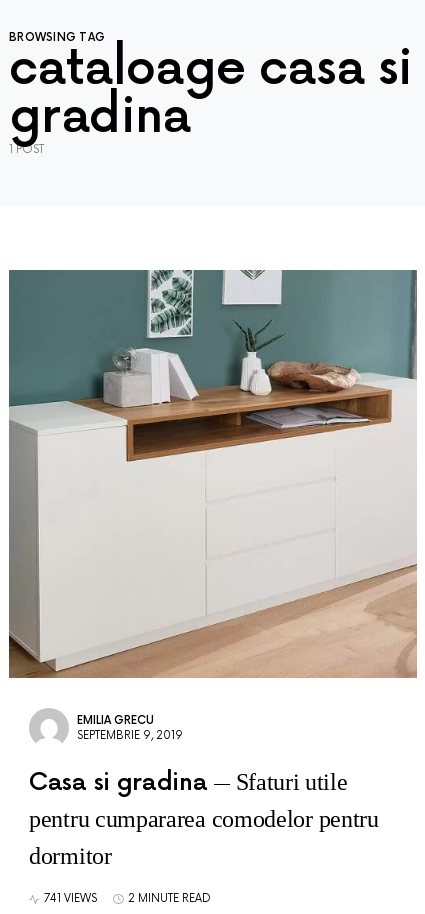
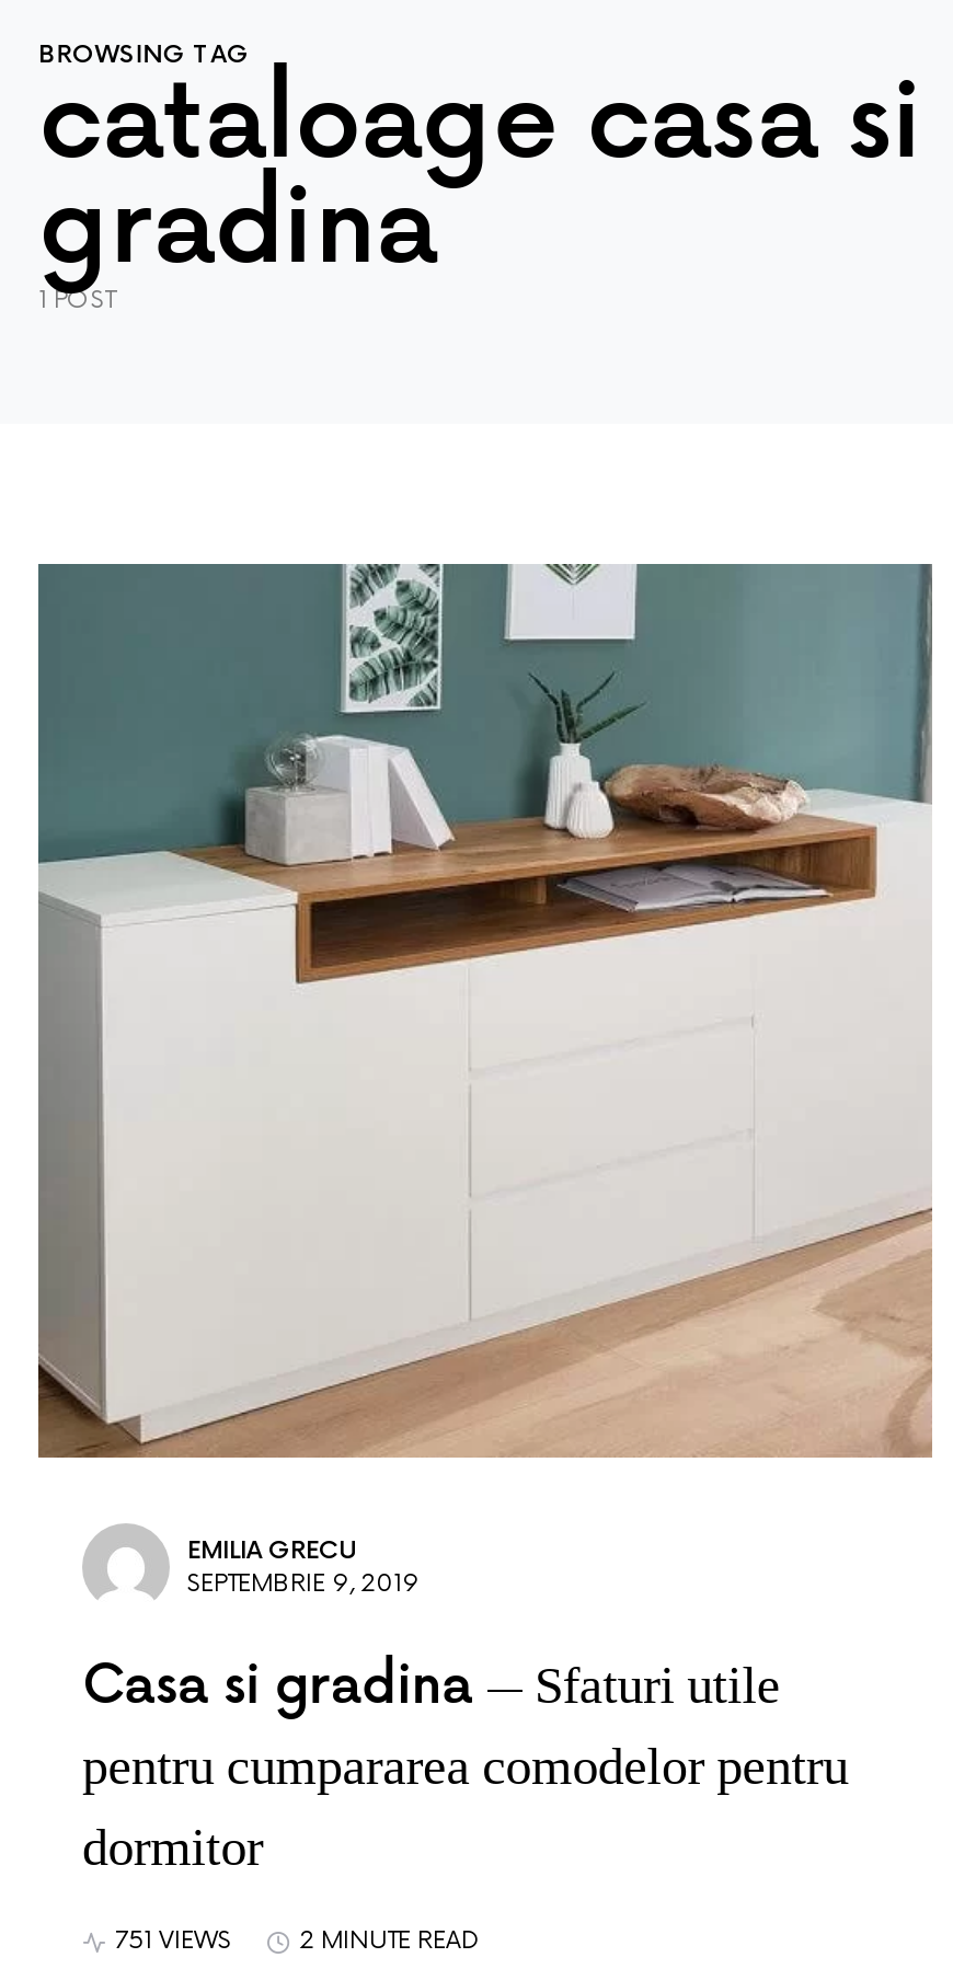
- 741 VIEWS
+ 751 VIEWS
